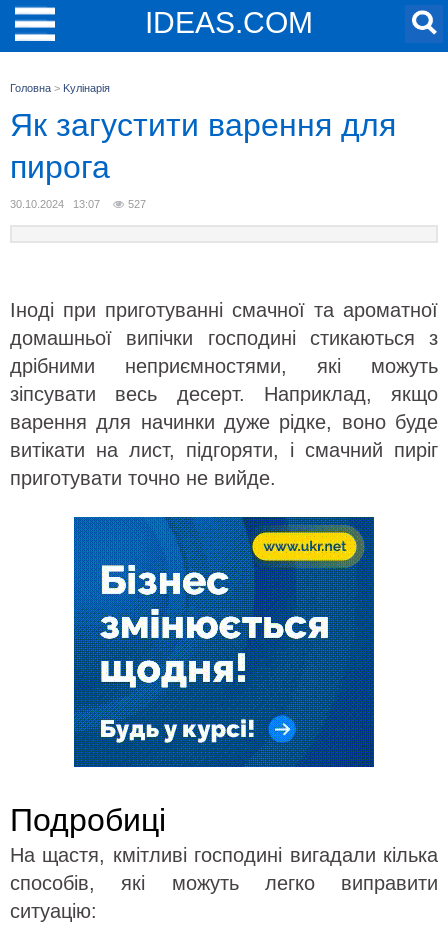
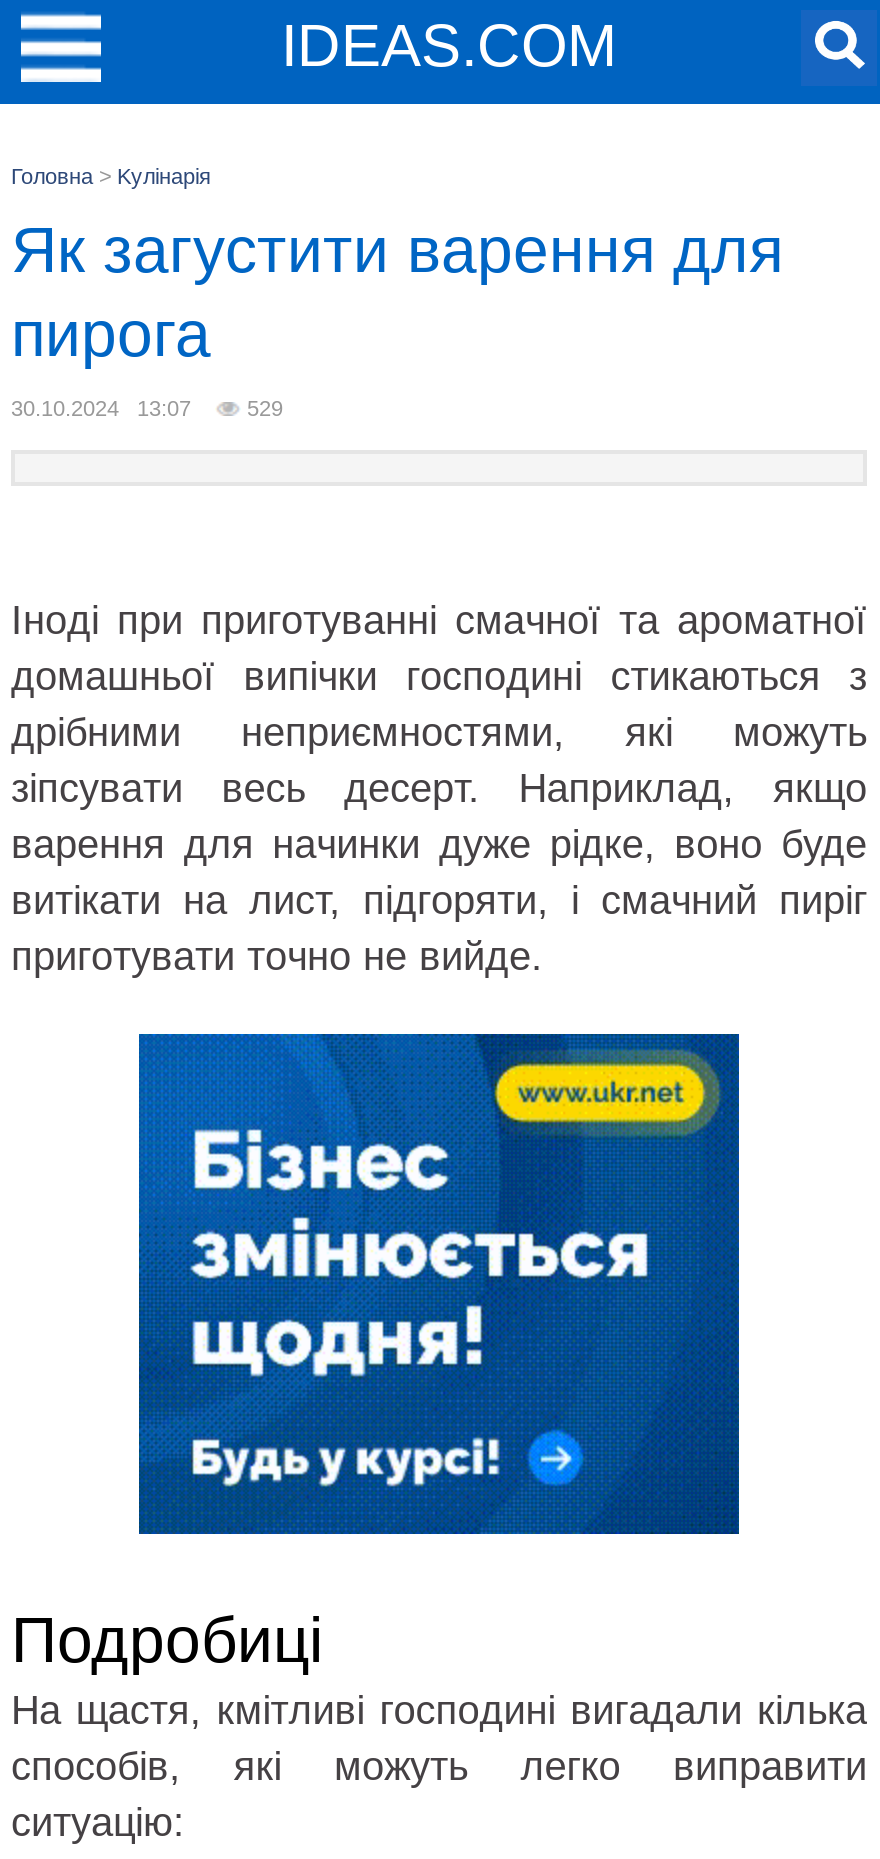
- 30.10.2024 13:07 527
+ 30.10.2024 13:07 529
